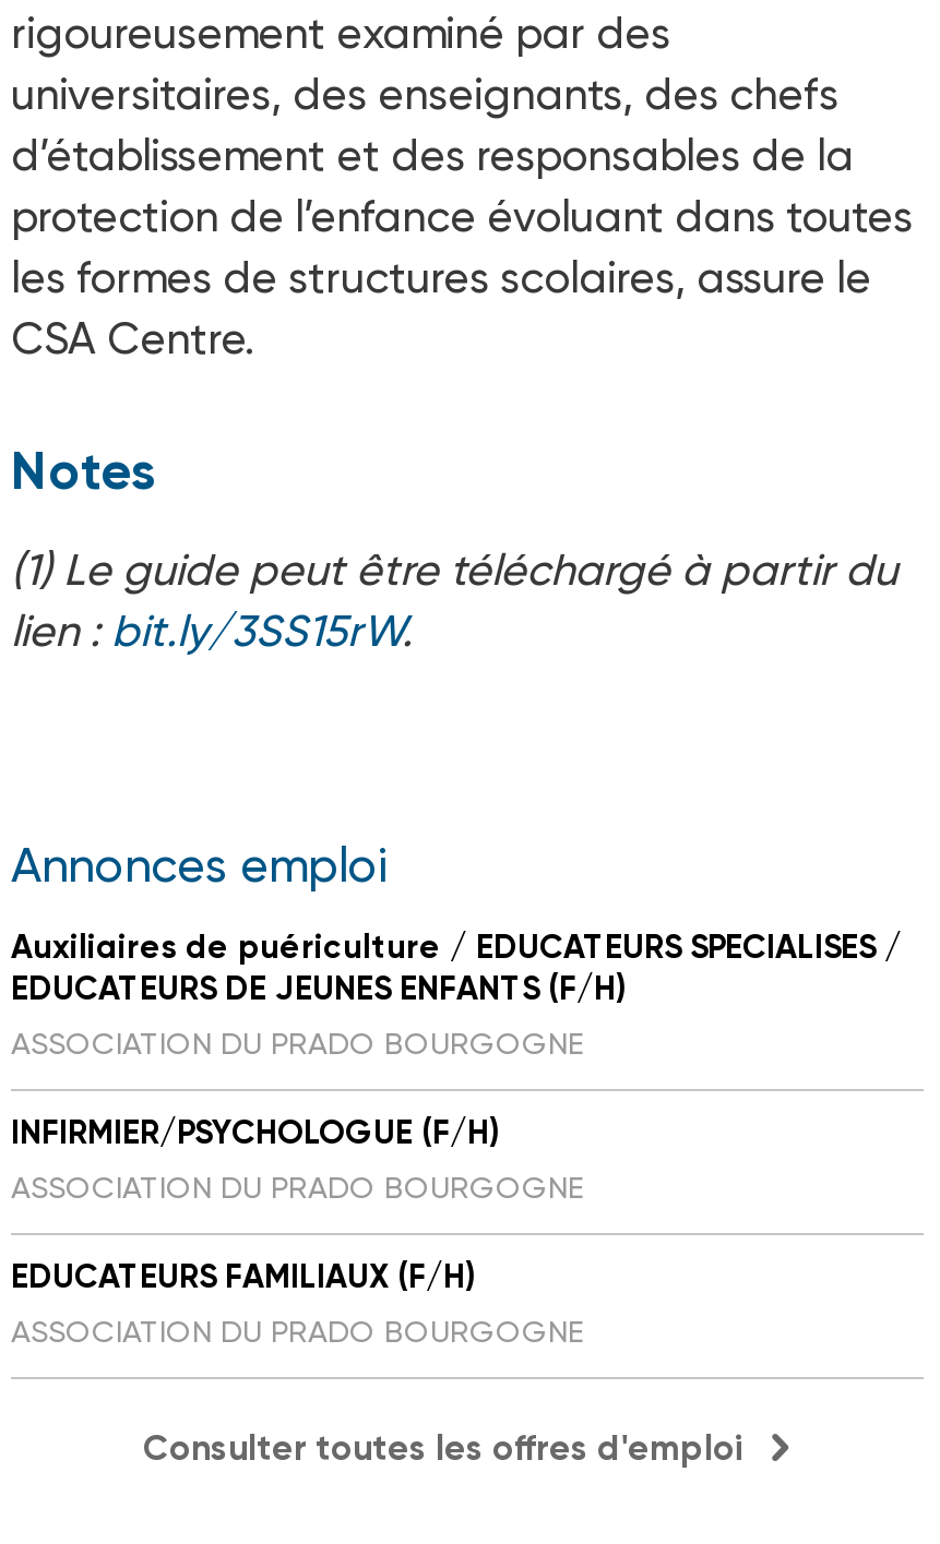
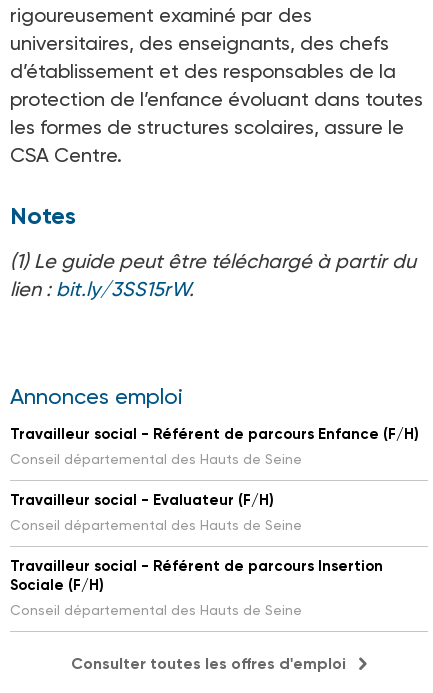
- Auxiliaires de puériculture / EDUCATEURS SPECIALISES /
- EDUCATEURS DE JEUNES ENFANTS (F/H)
- ASSOCIATION DU PRADO BOURGOGNE
+ Travailleur social - Référent de parcours Enfance (F/H)
+ Conseil départemental des Hauts de Seine

- INFIRMIER/PSYCHOLOGUE (F/H)
- ASSOCIATION DU PRADO BOURGOGNE
+ Travailleur social - Evaluateur (F/H)
+ Conseil départemental des Hauts de Seine

- EDUCATEURS FAMILIAUX (F/H)
- ASSOCIATION DU PRADO BOURGOGNE
+ Travailleur social - Référent de parcours Insertion
+ Sociale (F/H)
+ Conseil départemental des Hauts de Seine
